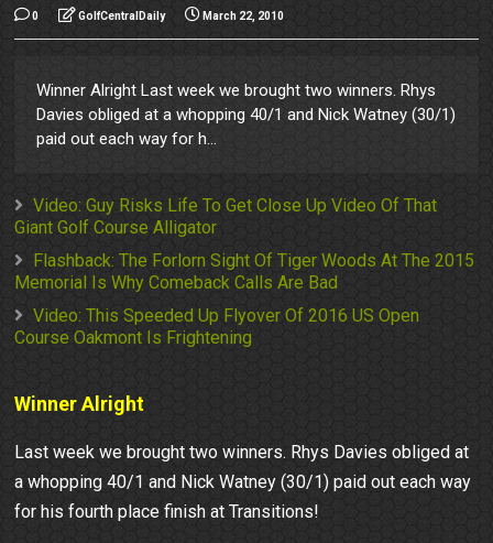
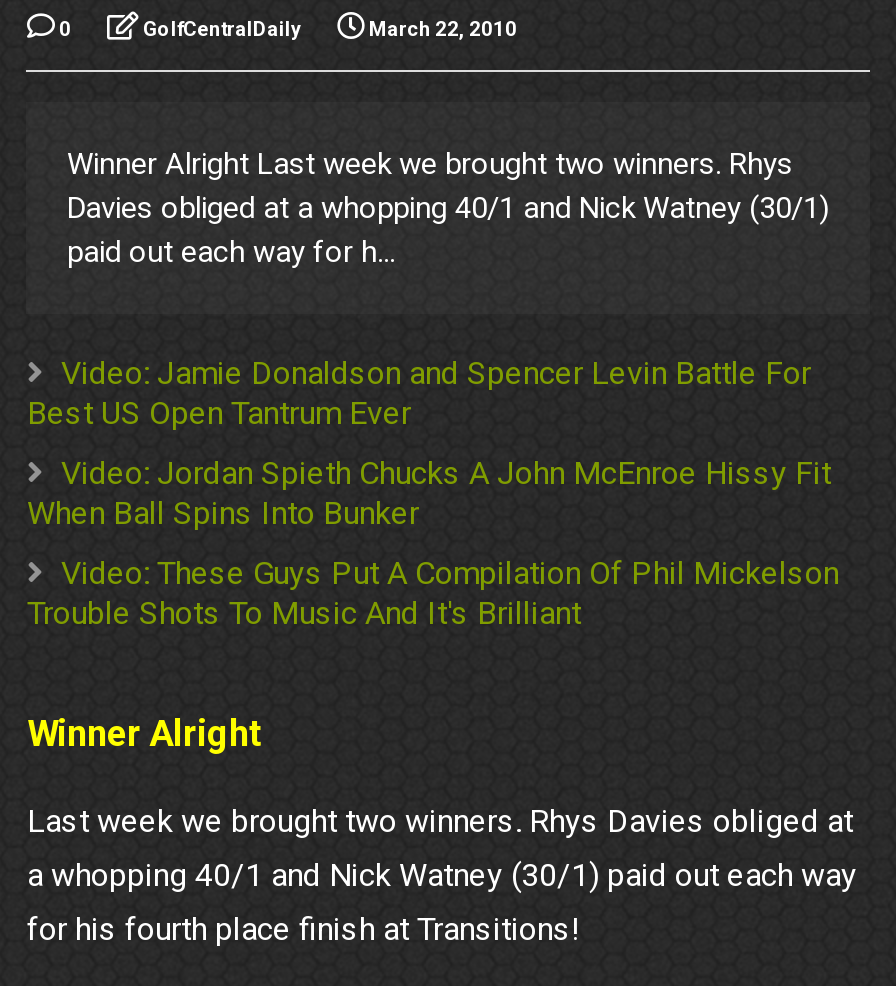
- Video: Guy Risks Life To Get Close Up Video Of That
- Giant Golf Course Alligator
+ Video: Jamie Donaldson and Spencer Levin Battle For
+ Best US Open Tantrum Ever

- Flashback: The Forlorn Sight Of Tiger Woods At The 2015
- Memorial Is Why Comeback Calls Are Bad
+ Video: Jordan Spieth Chucks A John McEnroe Hissy Fit
+ When Ball Spins Into Bunker

- Video: This Speeded Up Flyover Of 2016 US Open
- Course Oakmont Is Frightening
+ Video: These Guys Put A Compilation Of Phil Mickelson
+ Trouble Shots To Music And It's Brilliant
